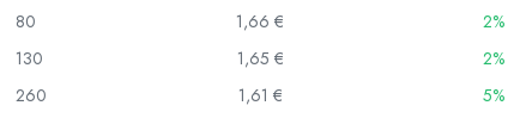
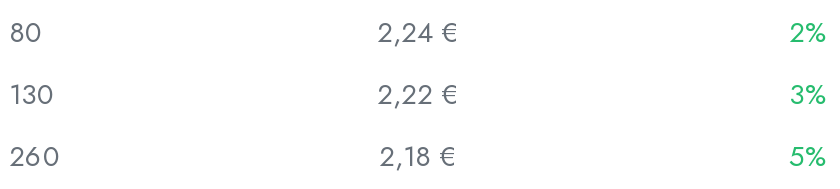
- 1,66 €
+ 2,24 €

- 1,65 €
+ 2,22 €

- 2%
+ 3%

- 1,61 €
+ 2,18 €
